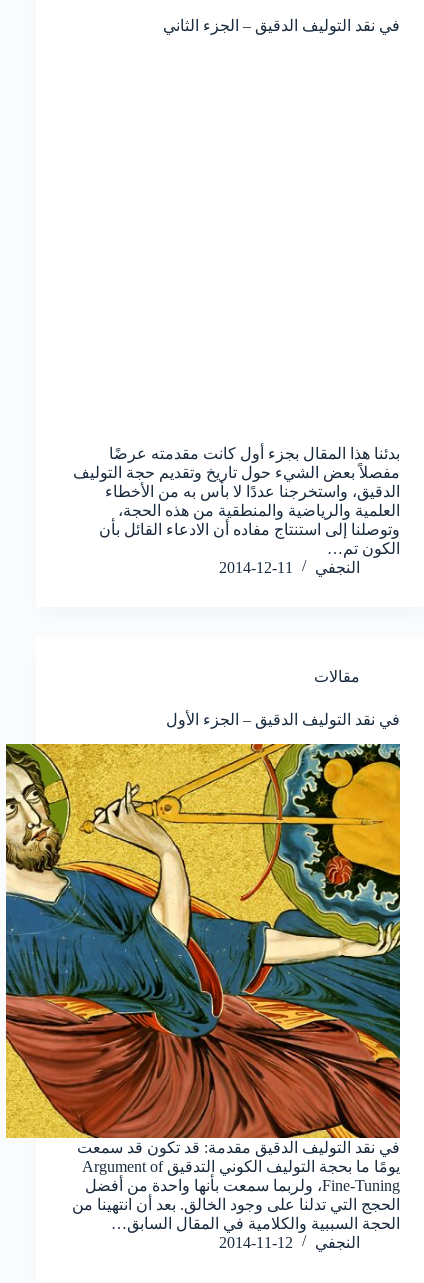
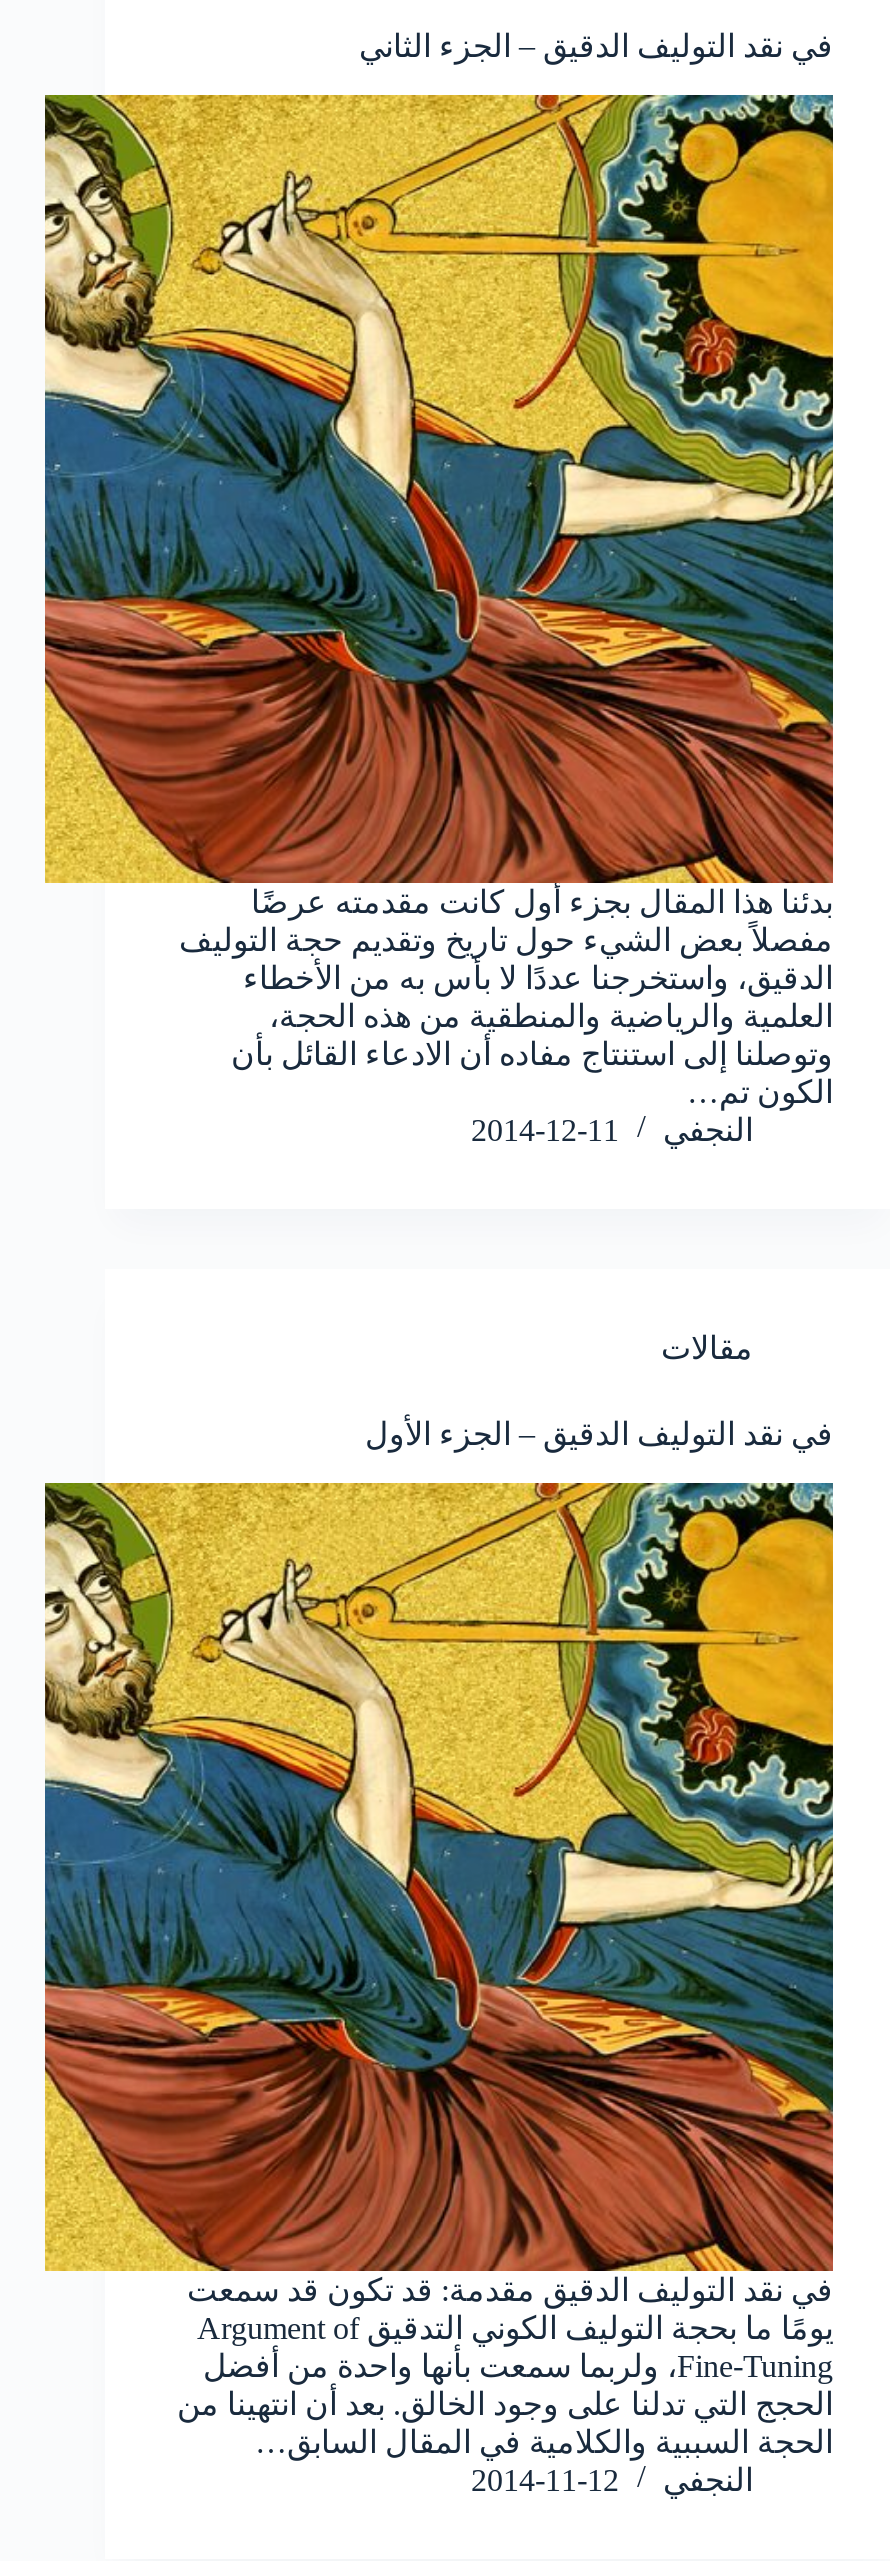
+ [image]
